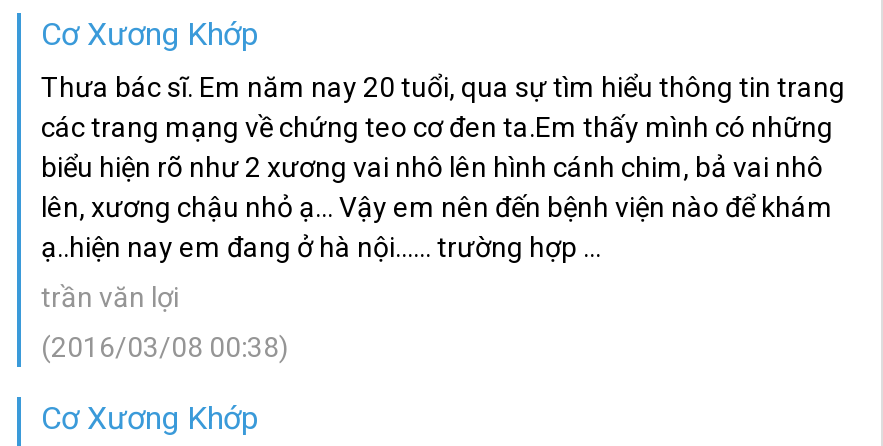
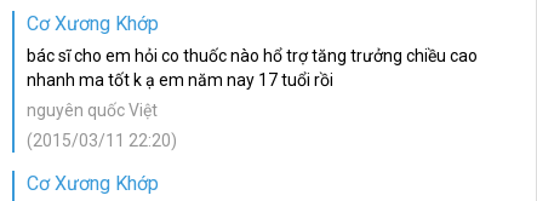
- Thưa bác sĩ. Em năm nay 20 tuổi, qua sự tìm hiểu thông tin trang
- các trang mạng về chứng teo cơ đen ta.Em thấy mình có những
- biểu hiện rõ như 2 xương vai nhô lên hình cánh chim, bả vai nhô
- lên, xương chậu nhỏ ạ... Vậy em nên đến bệnh viện nào để khám
- ạ..hiện nay em đang ở hà nội...... trường hợp ...
+ bác sĩ cho em hỏi co thuốc nào hổ trợ tăng trưởng chiều cao
+ nhanh ma tốt k ạ em năm nay 17 tuổi rồi

- trần văn lợi
+ nguyên quốc Việt

- (2016/03/08 00:38)
+ (2015/03/11 22:20)
